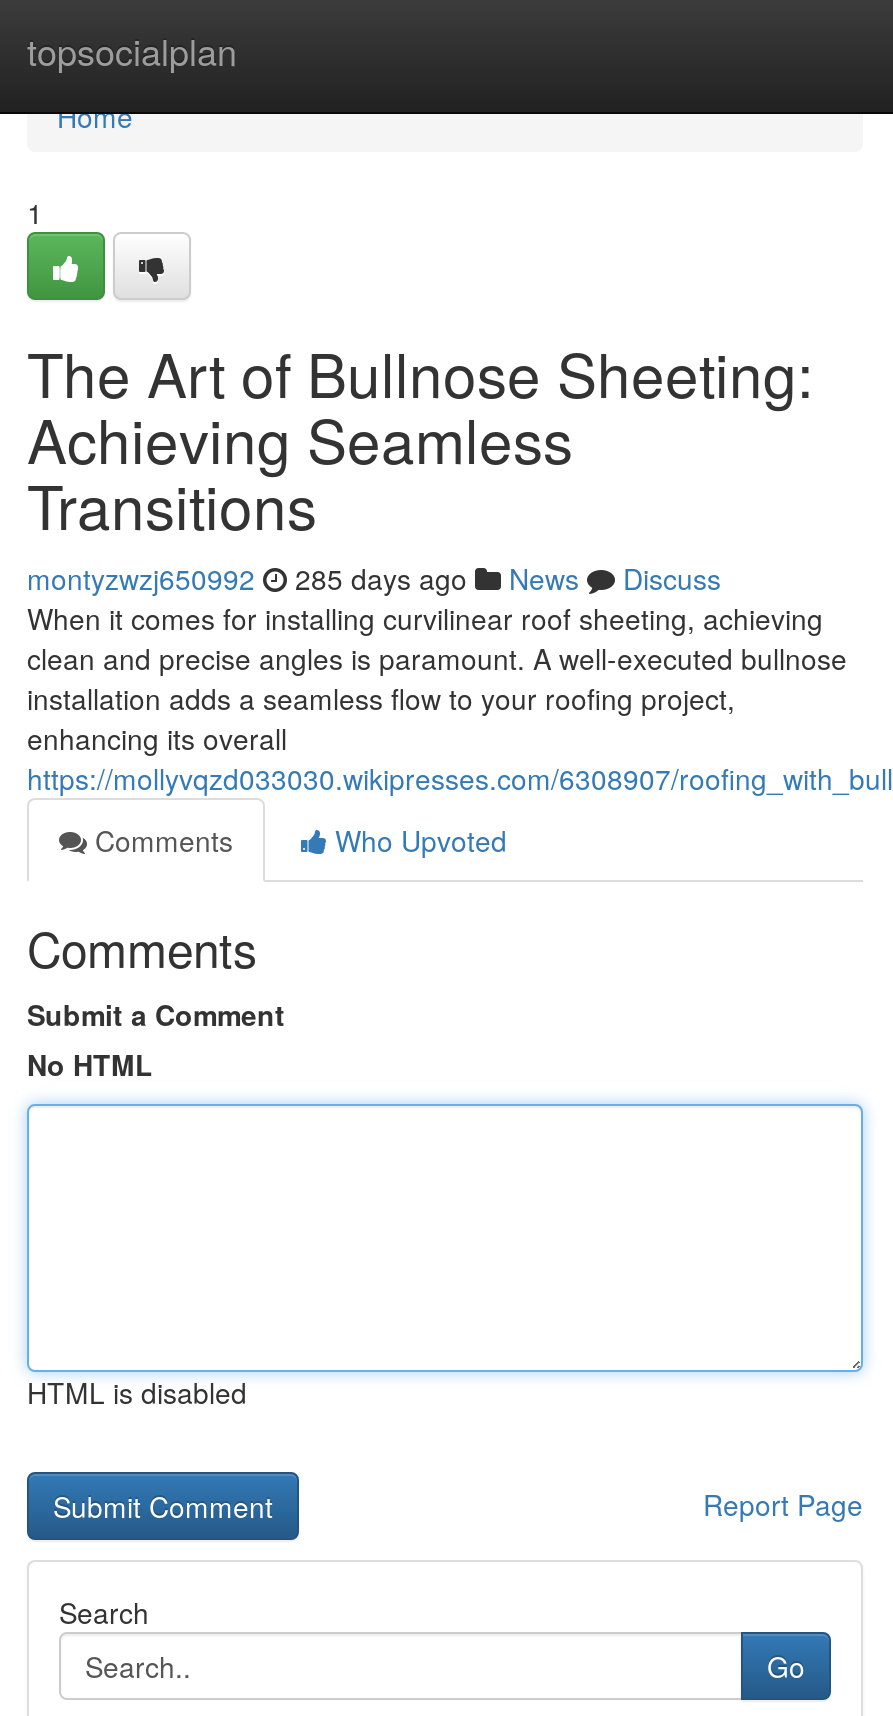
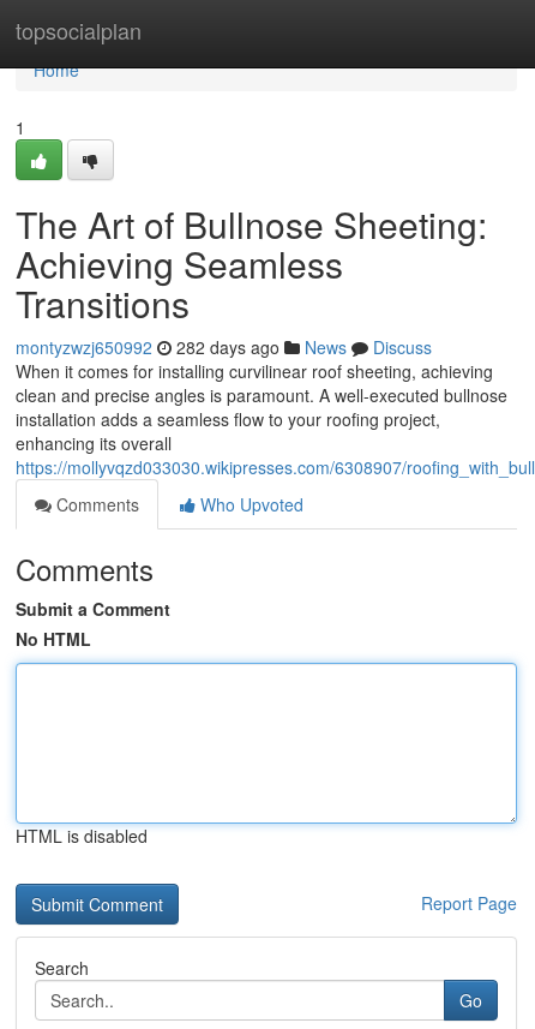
- montyzwzj650992 285 days ago News Discuss
+ montyzwzj650992 282 days ago News Discuss
